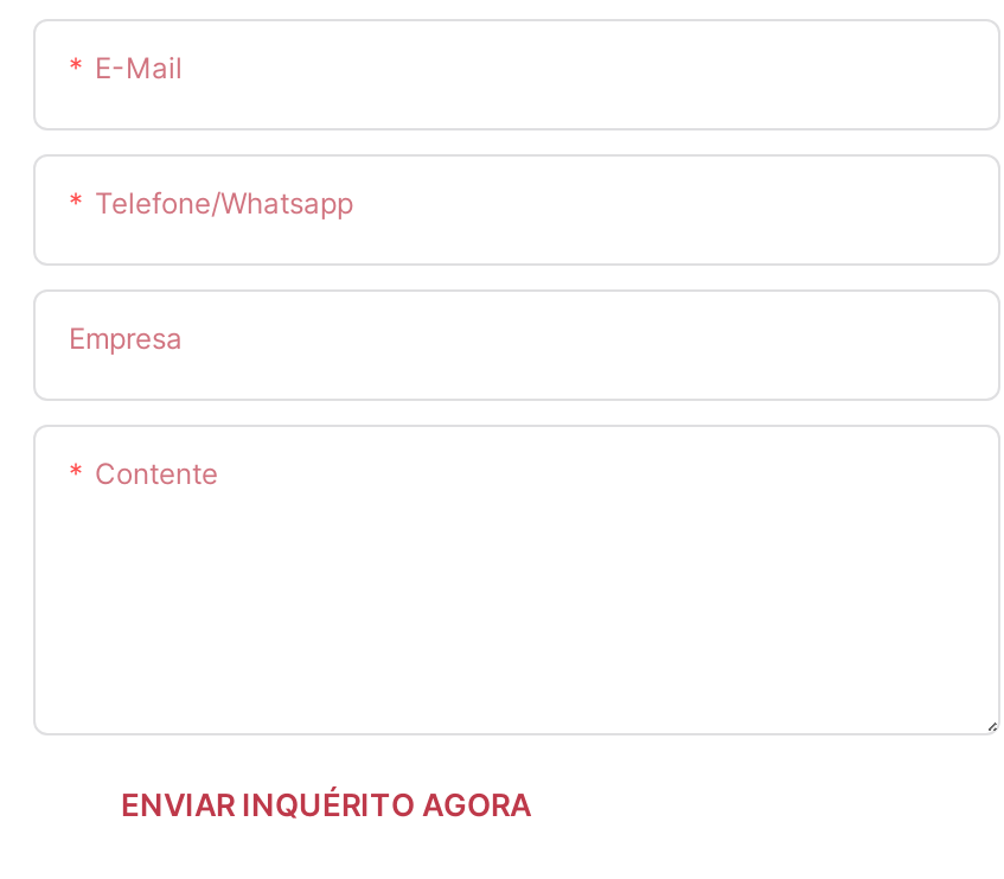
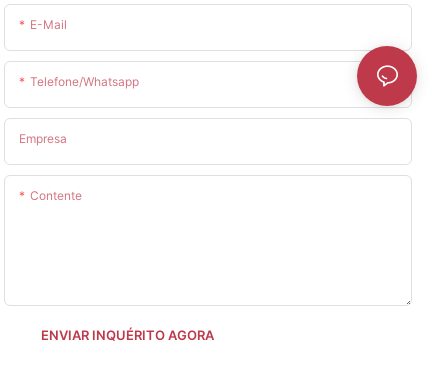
+ [image]
